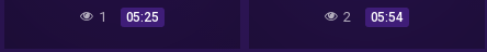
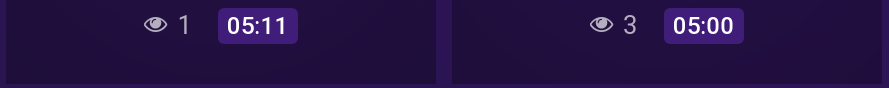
- 1 05:25
+ 1 05:11

- 2
- 05:54
+ 3
+ 05:00
